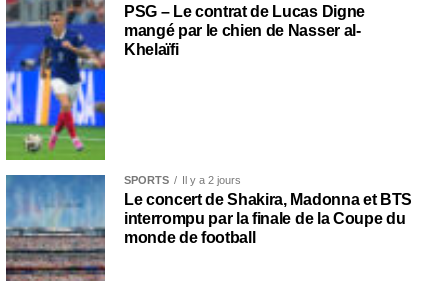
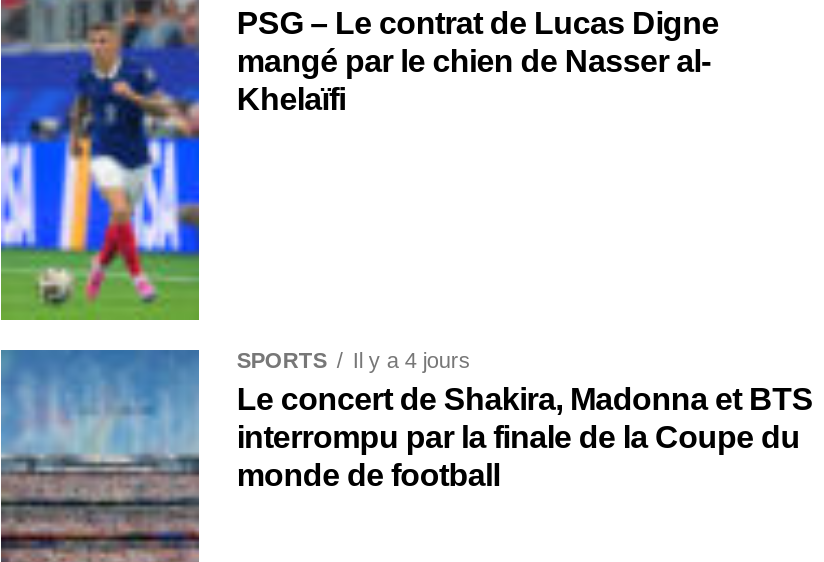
- SPORTS Il y a 2 jours
+ SPORTS Il y a 4 jours
